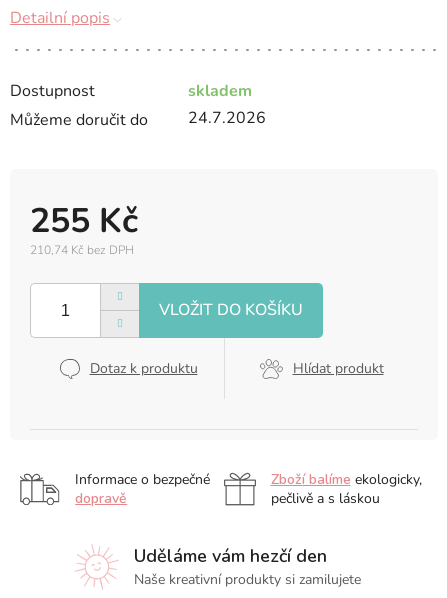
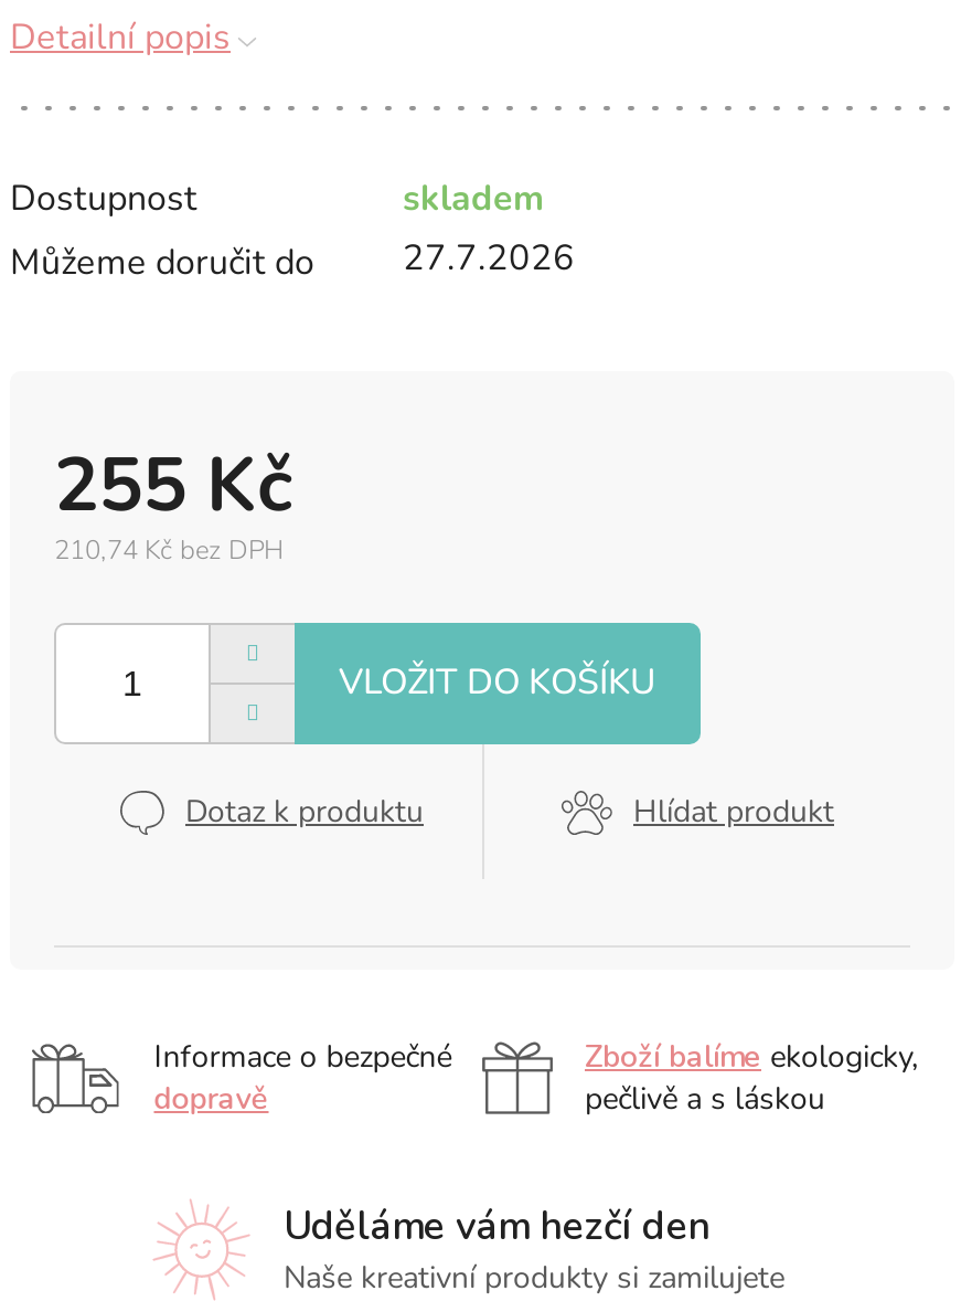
- Můžeme doručit do 24.7.2026
+ Můžeme doručit do 27.7.2026
